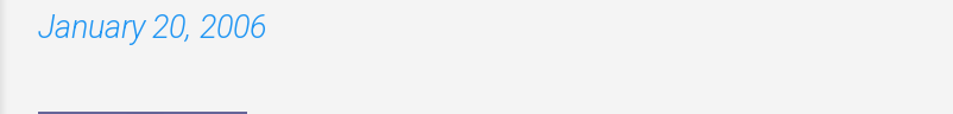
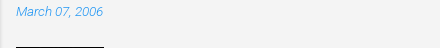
- January 20, 2006
+ March 07, 2006
